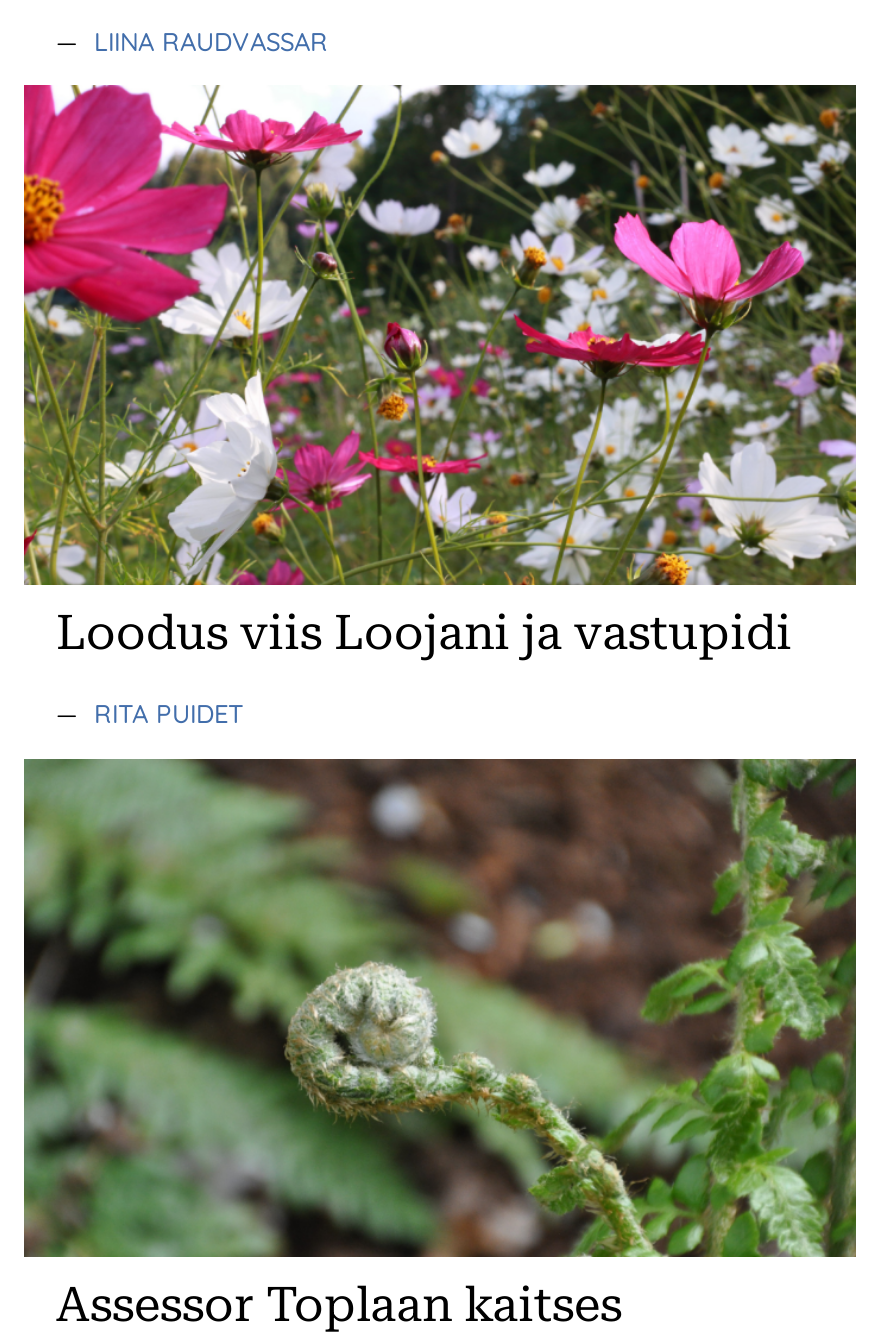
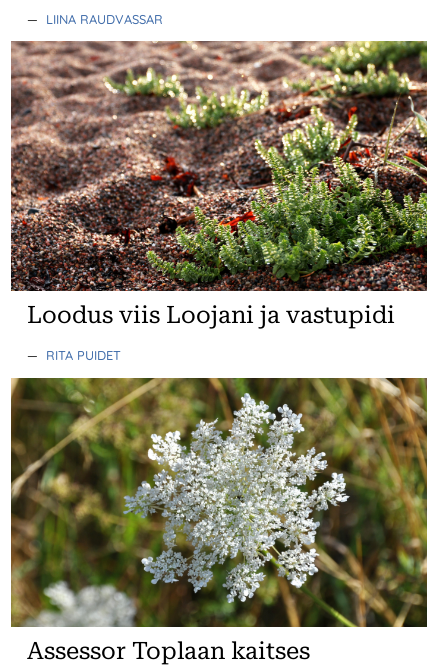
- [image]
+ [image]

- [image]
+ [image]
